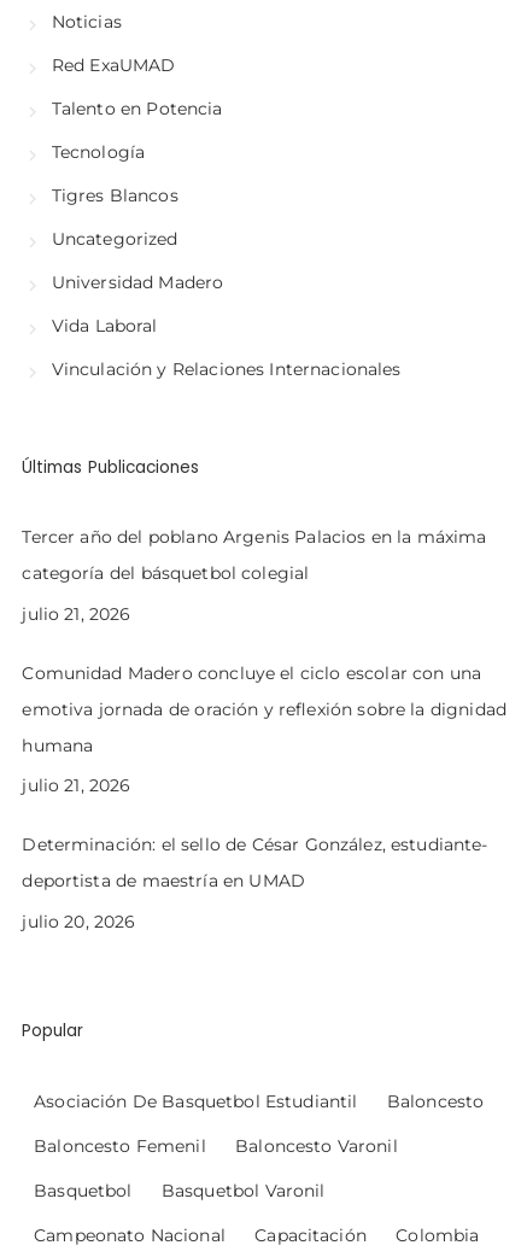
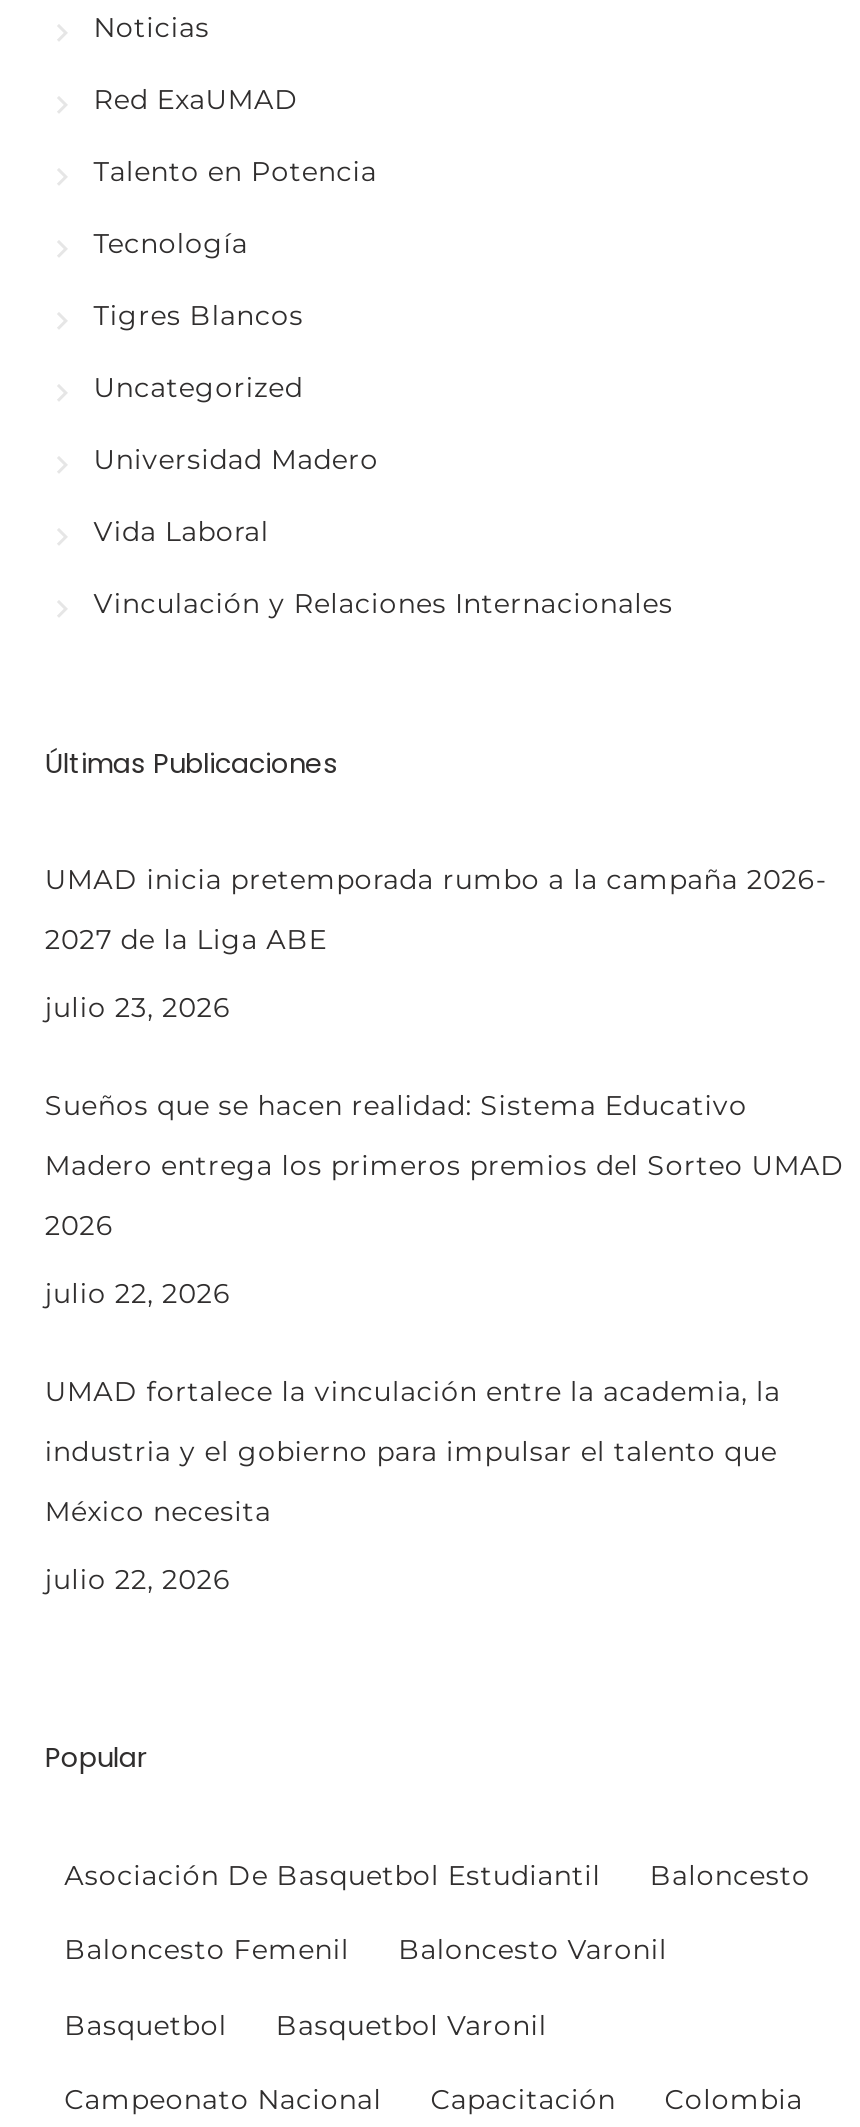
- Tercer año del poblano Argenis Palacios en la máxima
- categoría del básquetbol colegial
- julio 21, 2026
- Comunidad Madero concluye el ciclo escolar con una
- emotiva jornada de oración y reflexión sobre la dignidad
- humana
- julio 21, 2026
- Determinación: el sello de César González, estudiante-
- deportista de maestría en UMAD
- julio 20, 2026
+ UMAD inicia pretemporada rumbo a la campaña 2026-
+ 2027 de la Liga ABE
+ julio 23, 2026
+ Sueños que se hacen realidad: Sistema Educativo
+ Madero entrega los primeros premios del Sorteo UMAD
+ 2026
+ julio 22, 2026
+ UMAD fortalece la vinculación entre la academia, la
+ industria y el gobierno para impulsar el talento que
+ México necesita
+ julio 22, 2026
